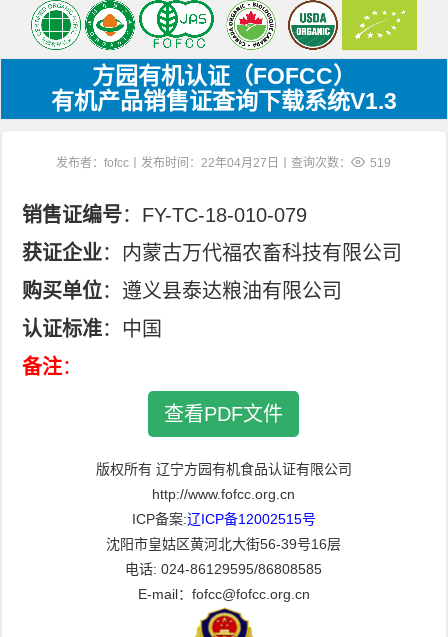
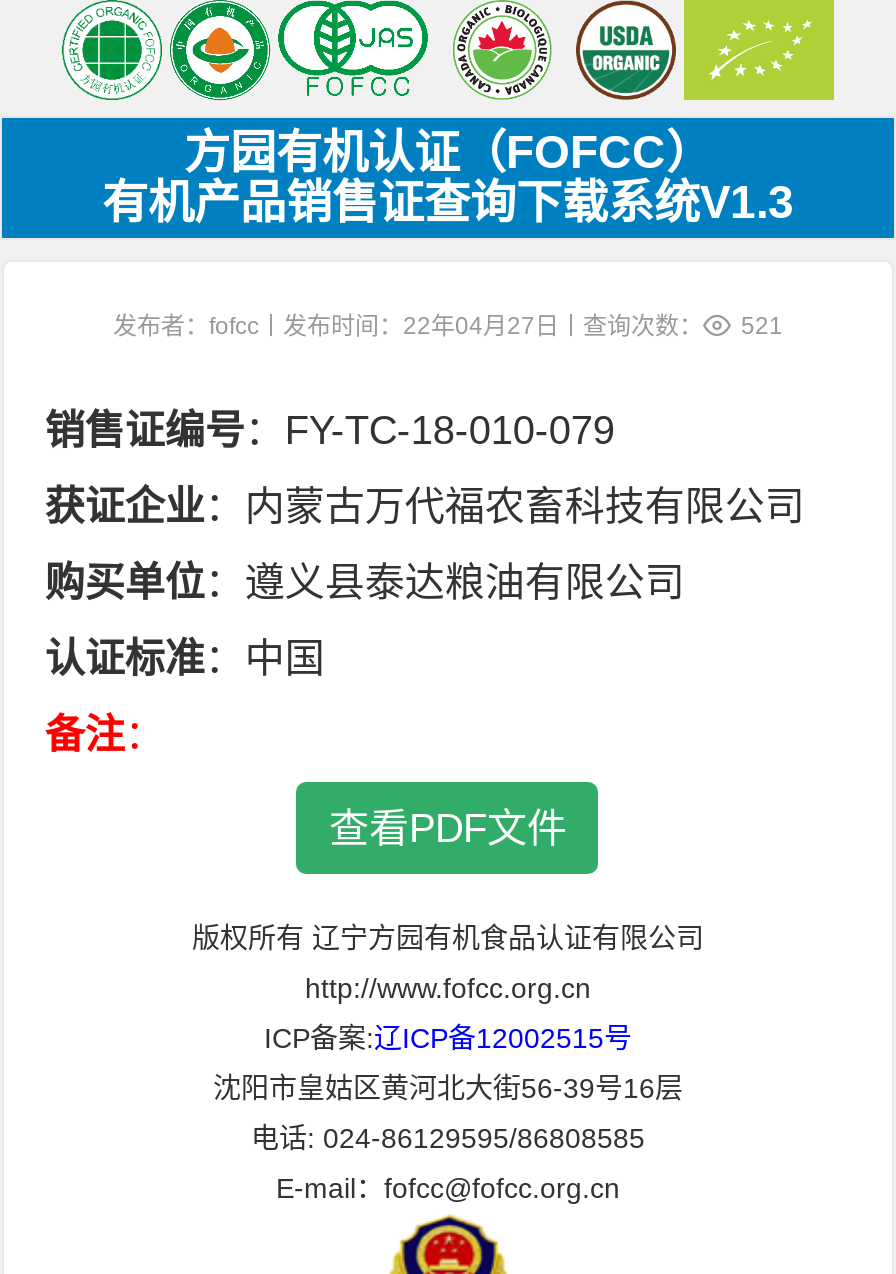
- 发布者：fofcc丨发布时间：22年04月27日丨查询次数： 519
+ 发布者：fofcc丨发布时间：22年04月27日丨查询次数： 521
